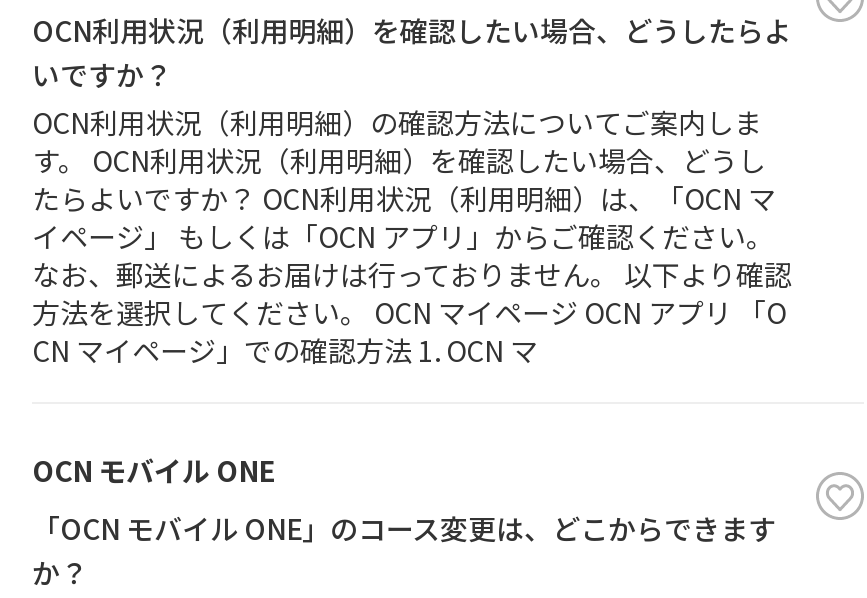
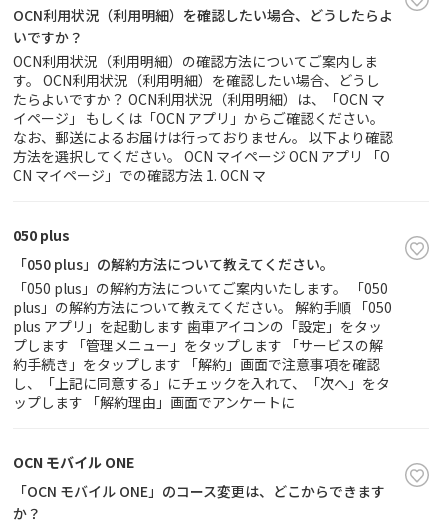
+ 050 plus
+ 「050 plus」の解約方法について教えてください。
+ 「050 plus」の解約方法についてご案内いたします。 「050
+ plus」の解約方法について教えてください。 解約手順 「050
+ plus アプリ」を起動します 歯車アイコンの「設定」をタッ
+ プします 「管理メニュー」をタップします 「サービスの解
+ 約手続き」をタップします 「解約」画面で注意事項を確認
+ し、「上記に同意する」にチェックを入れて、「次へ」をタ
+ ップします 「解約理由」画面でアンケートに
